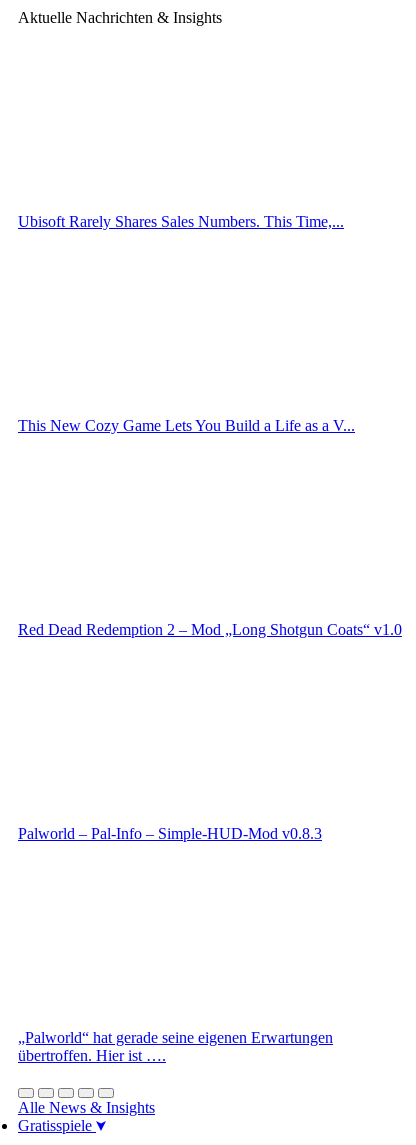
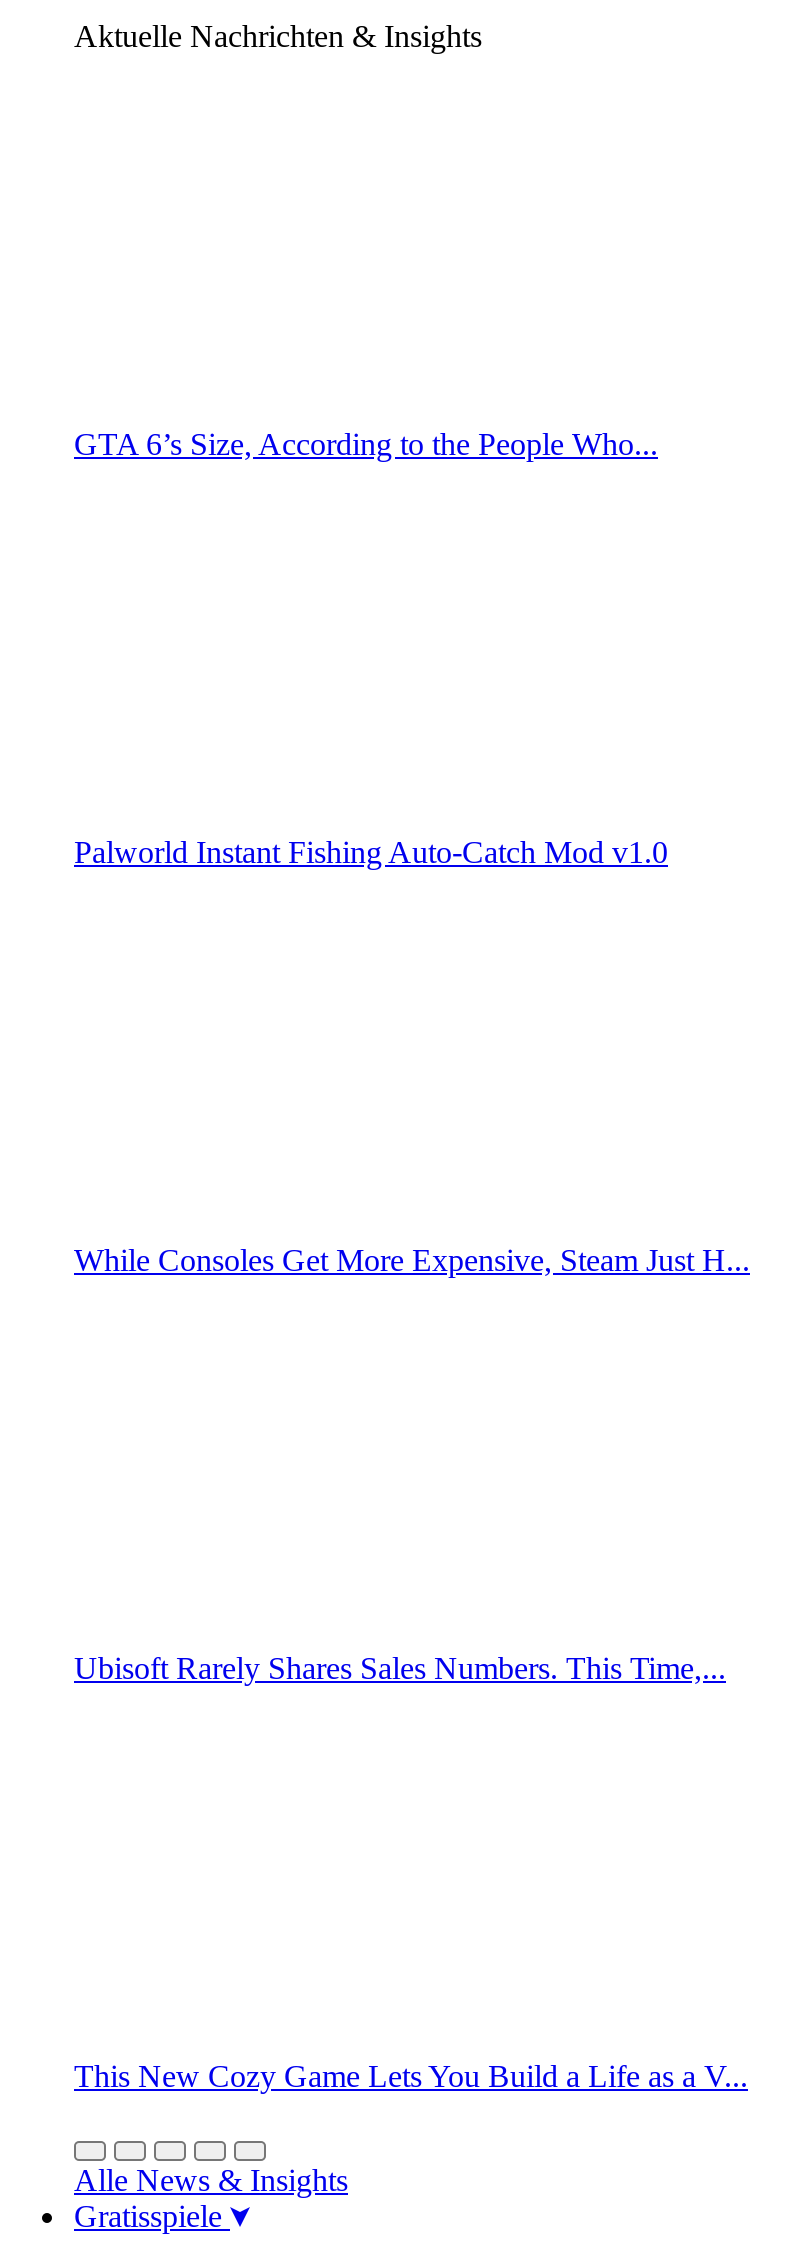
+ GTA 6’s Size, According to the People Who...

+ Palworld Instant Fishing Auto-Catch Mod v1.0

+ While Consoles Get More Expensive, Steam Just H...

moved down: Ubisoft Rarely Shares Sales Numbers. This Time,... | This New Cozy Game Lets You Build a Life as a V...

- Red Dead Redemption 2 – Mod „Long Shotgun Coats“ v1.0

- Palworld – Pal-Info – Simple-HUD-Mod v0.8.3

- „Palworld“ hat gerade seine eigenen Erwartungen
- übertroffen. Hier ist ….
